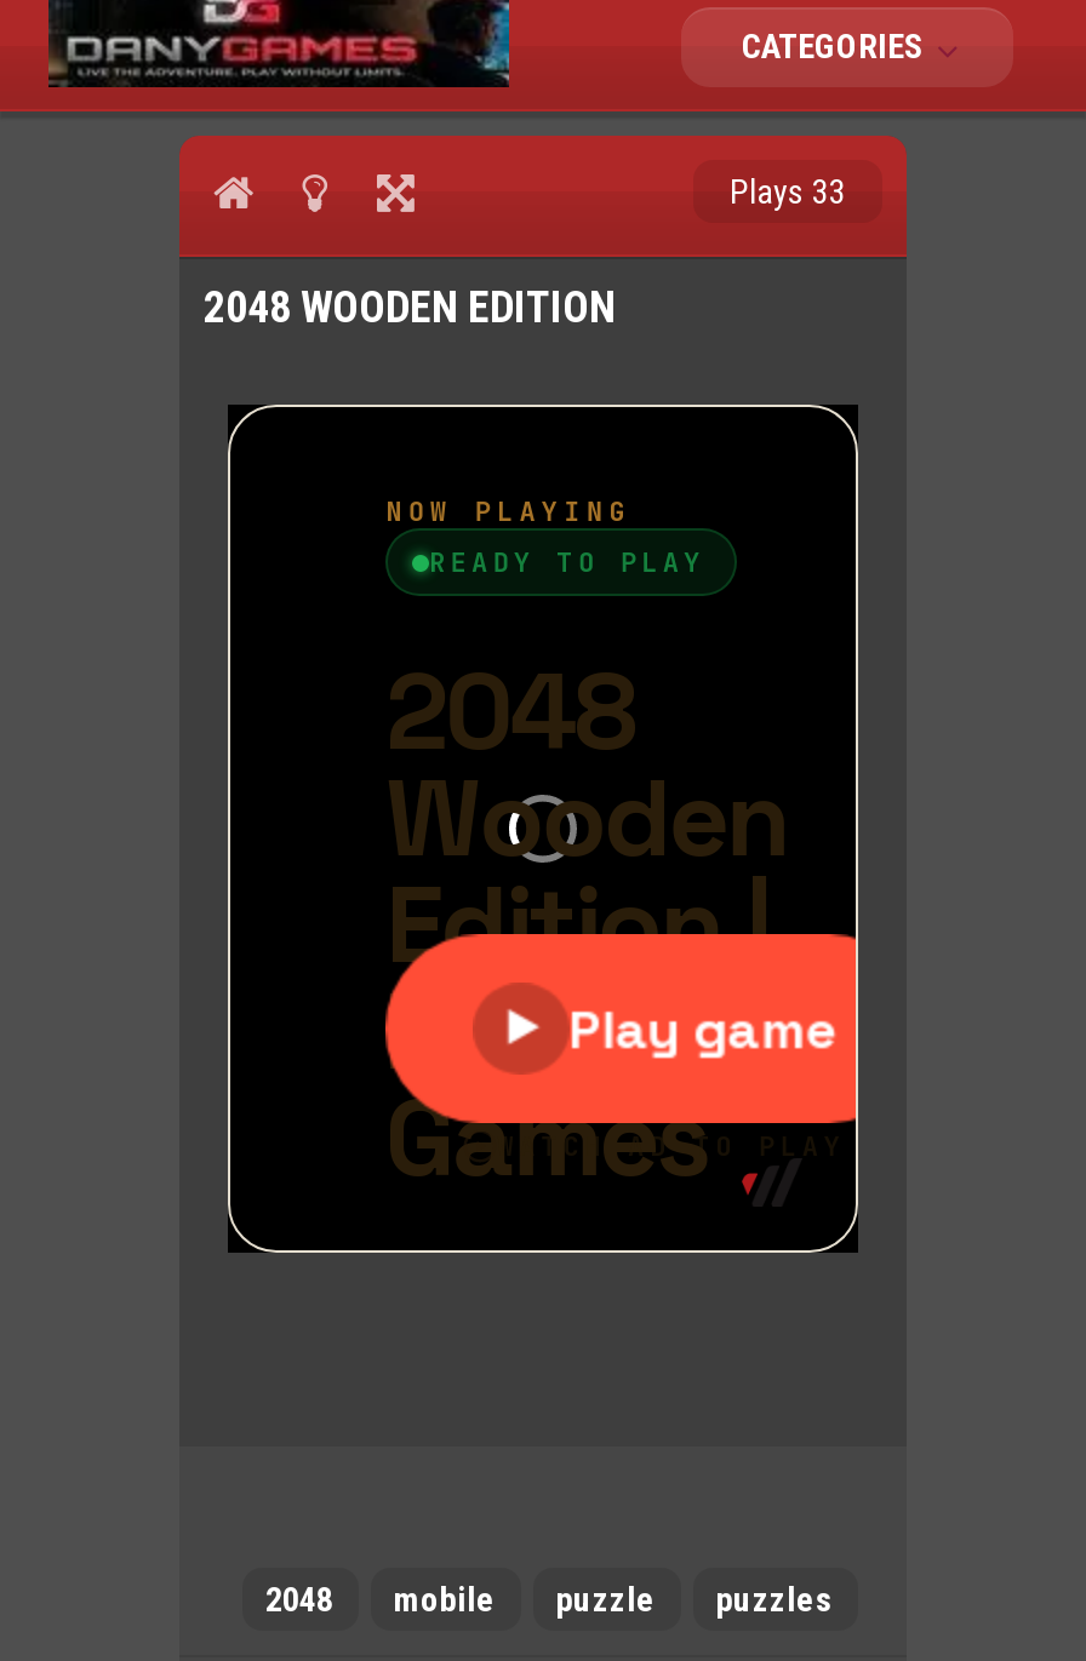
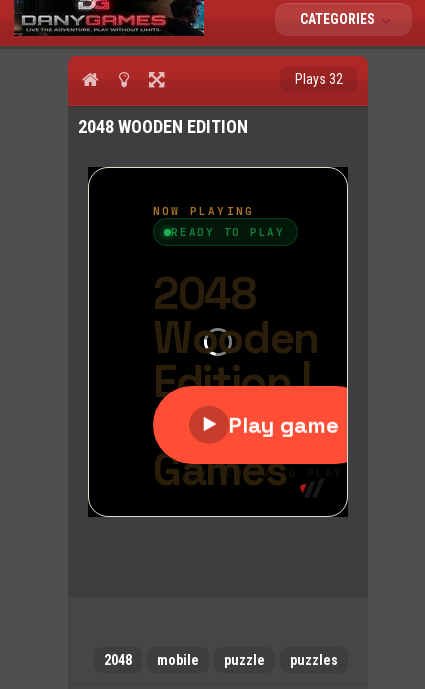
- Plays 33
+ Plays 32
